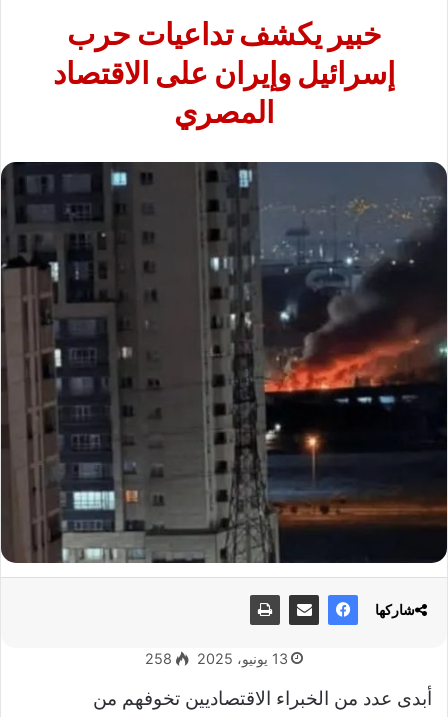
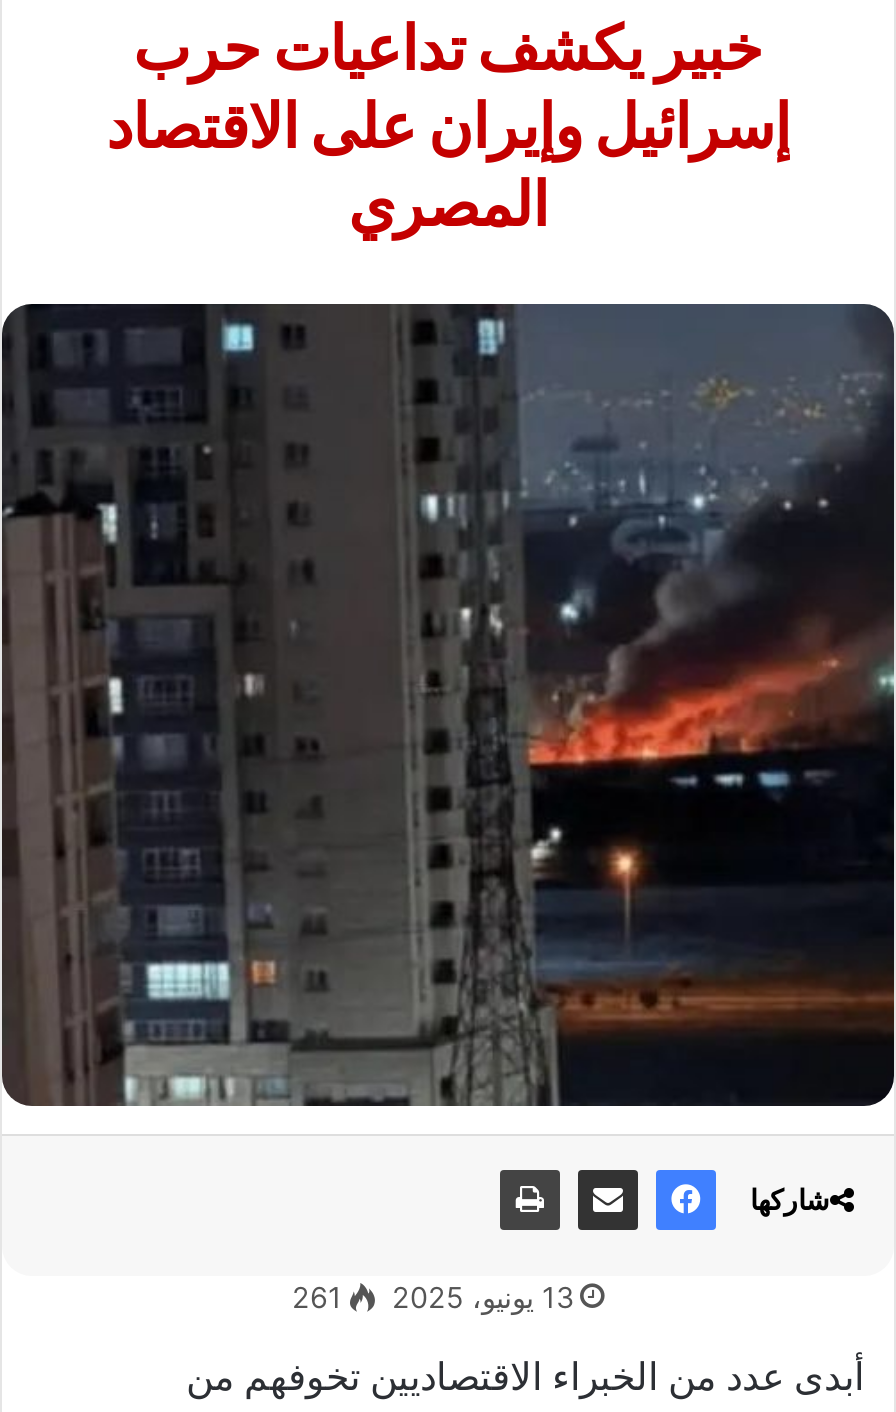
- 258
+ 261
